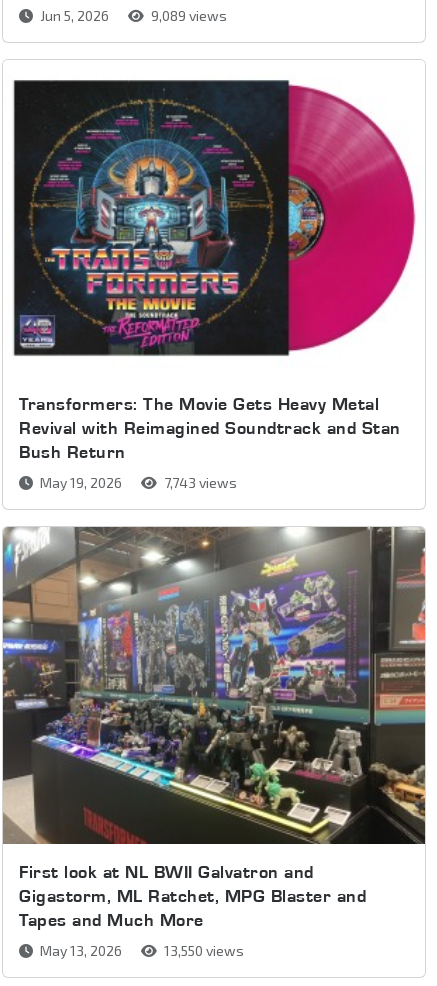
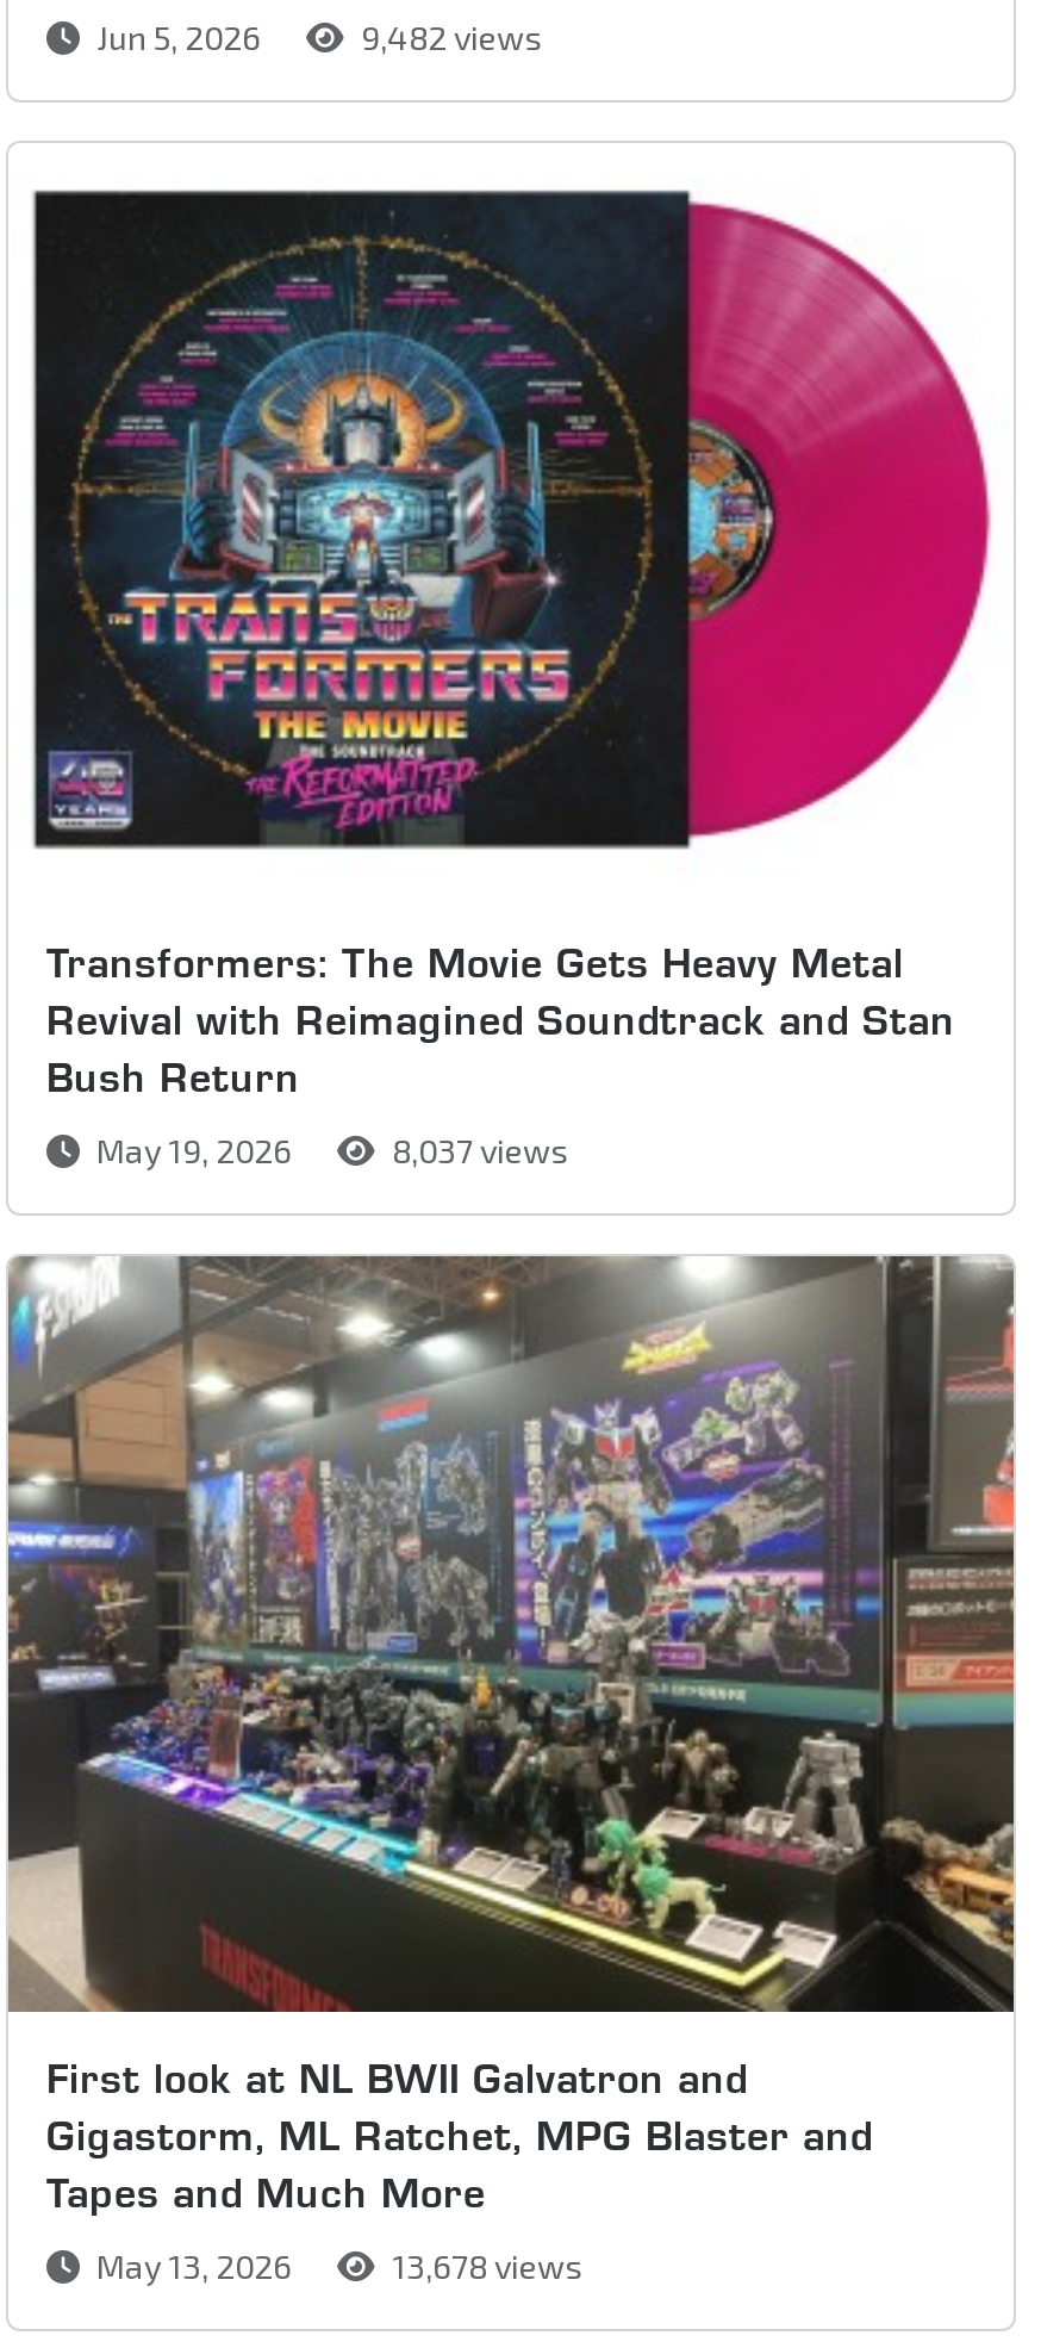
- 9,089 views
+ 9,482 views

- 7,743 views
+ 8,037 views

- 13,550 views
+ 13,678 views
